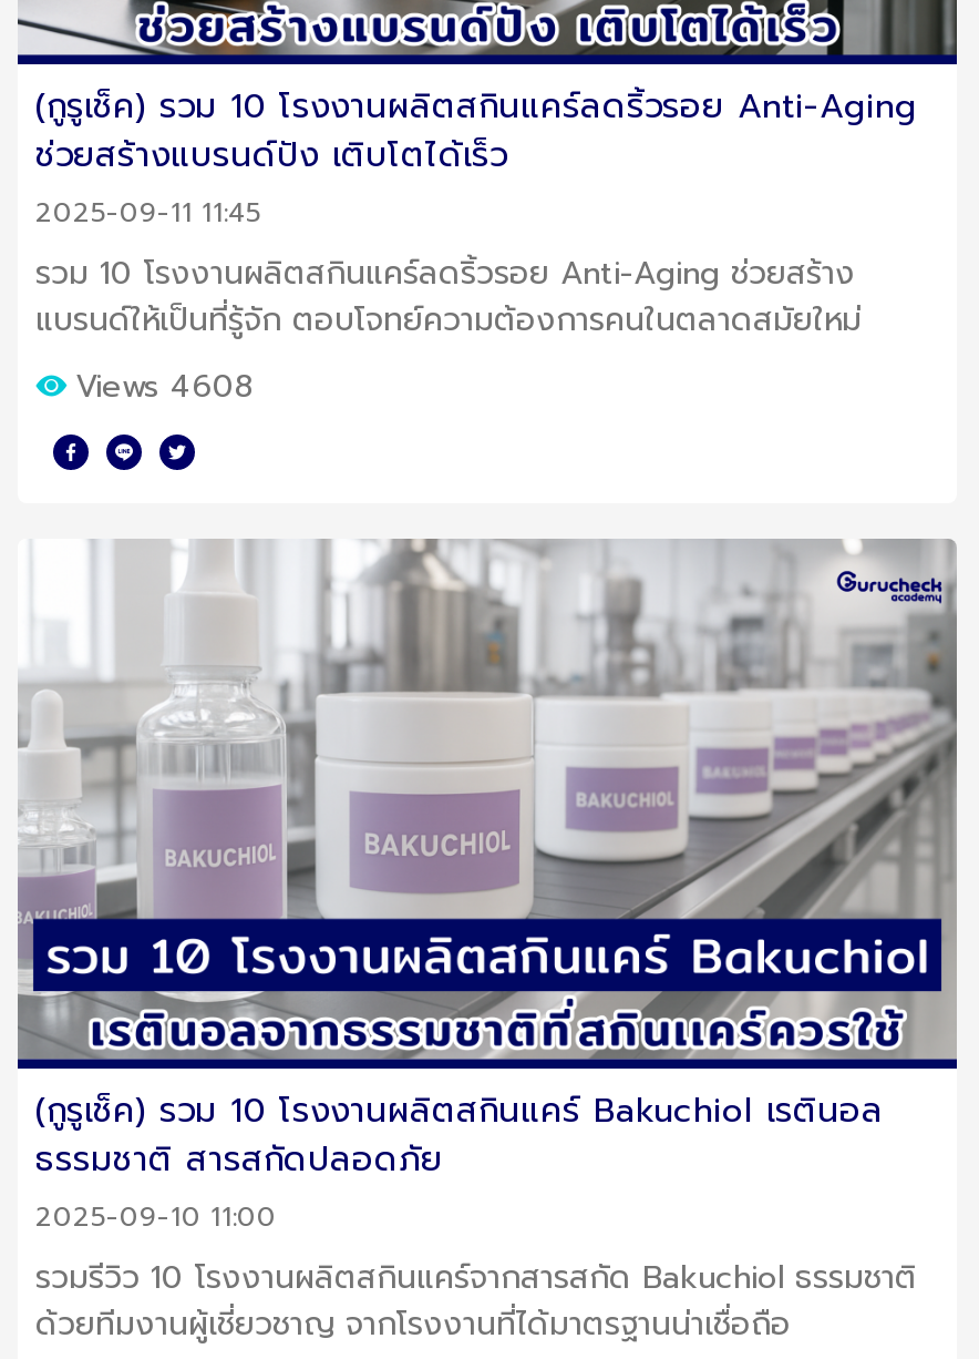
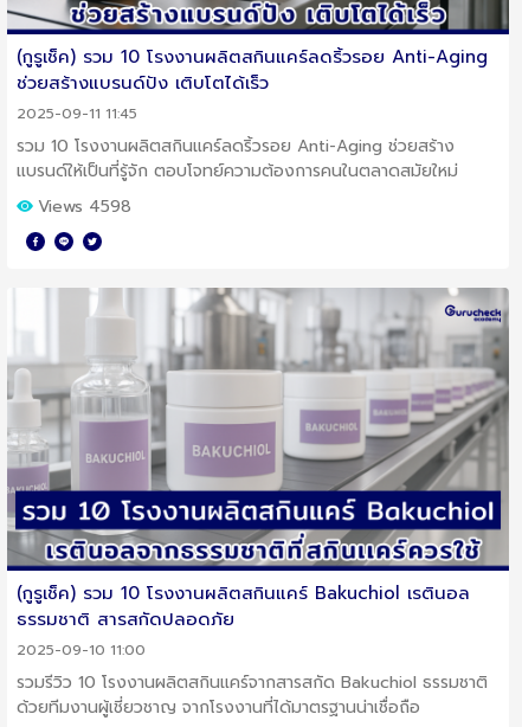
- Views 4608
+ Views 4598
